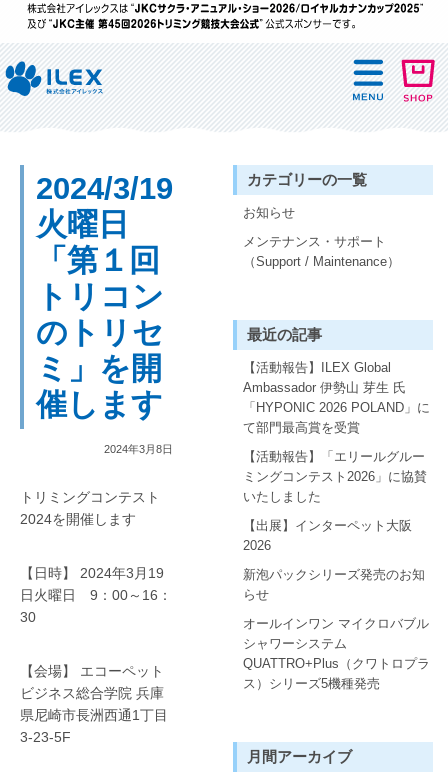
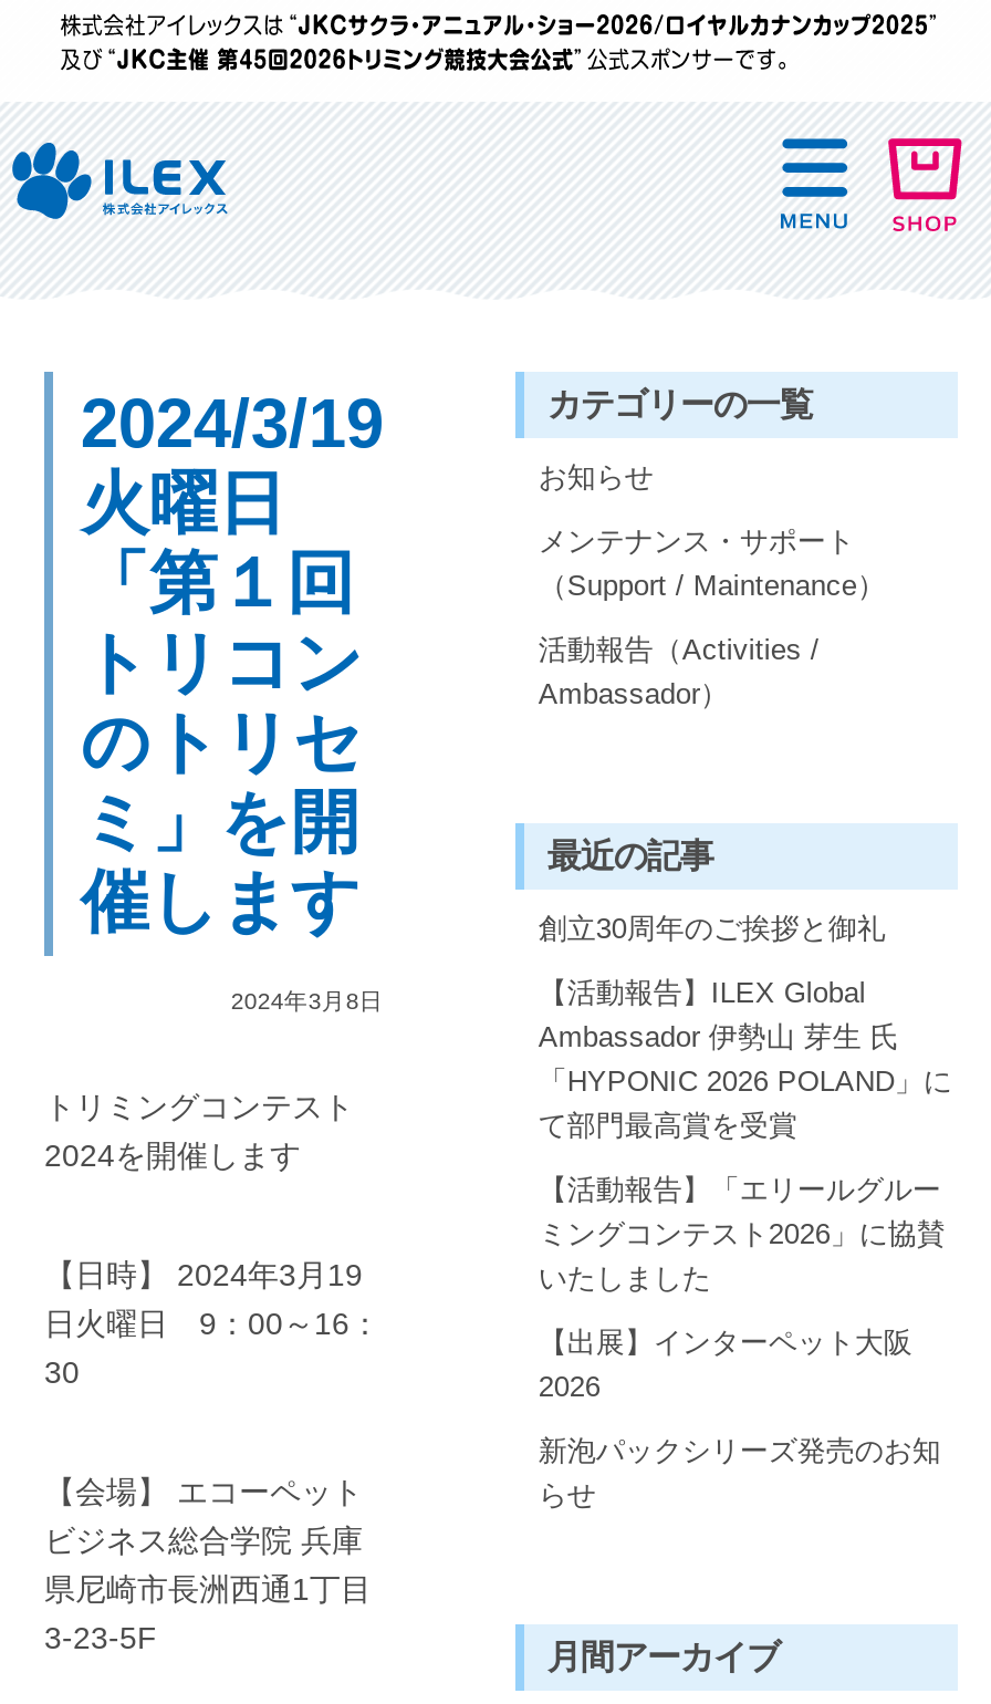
+ 活動報告（Activities /
+ Ambassador）

moved down: 最近の記事

moved down: 【活動報告】ILEX Global | Ambassador 伊勢山 芽生 氏 | 「HYPONIC 2026 POLAND」に | ... | 新泡パックシリーズ発売のお知 | らせ

+ 創立30周年のご挨拶と御礼

- オールインワン マイクロバブル
- シャワーシステム
- QUATTRO+Plus（クワトロプラ
- ス）シリーズ5機種発売
